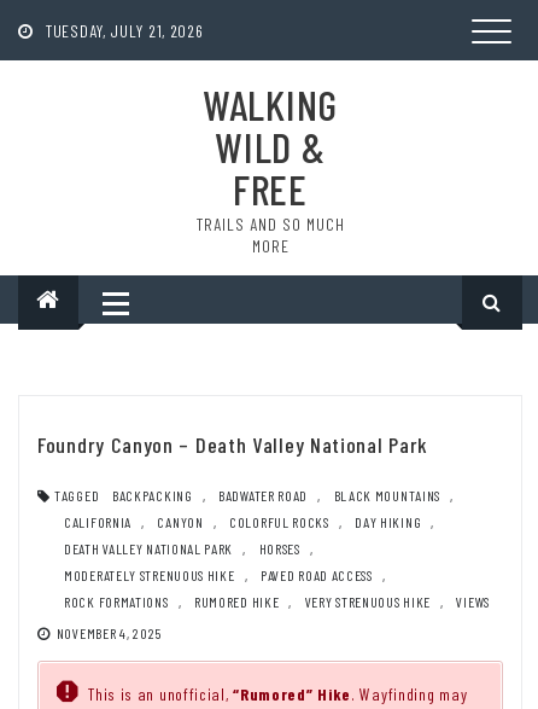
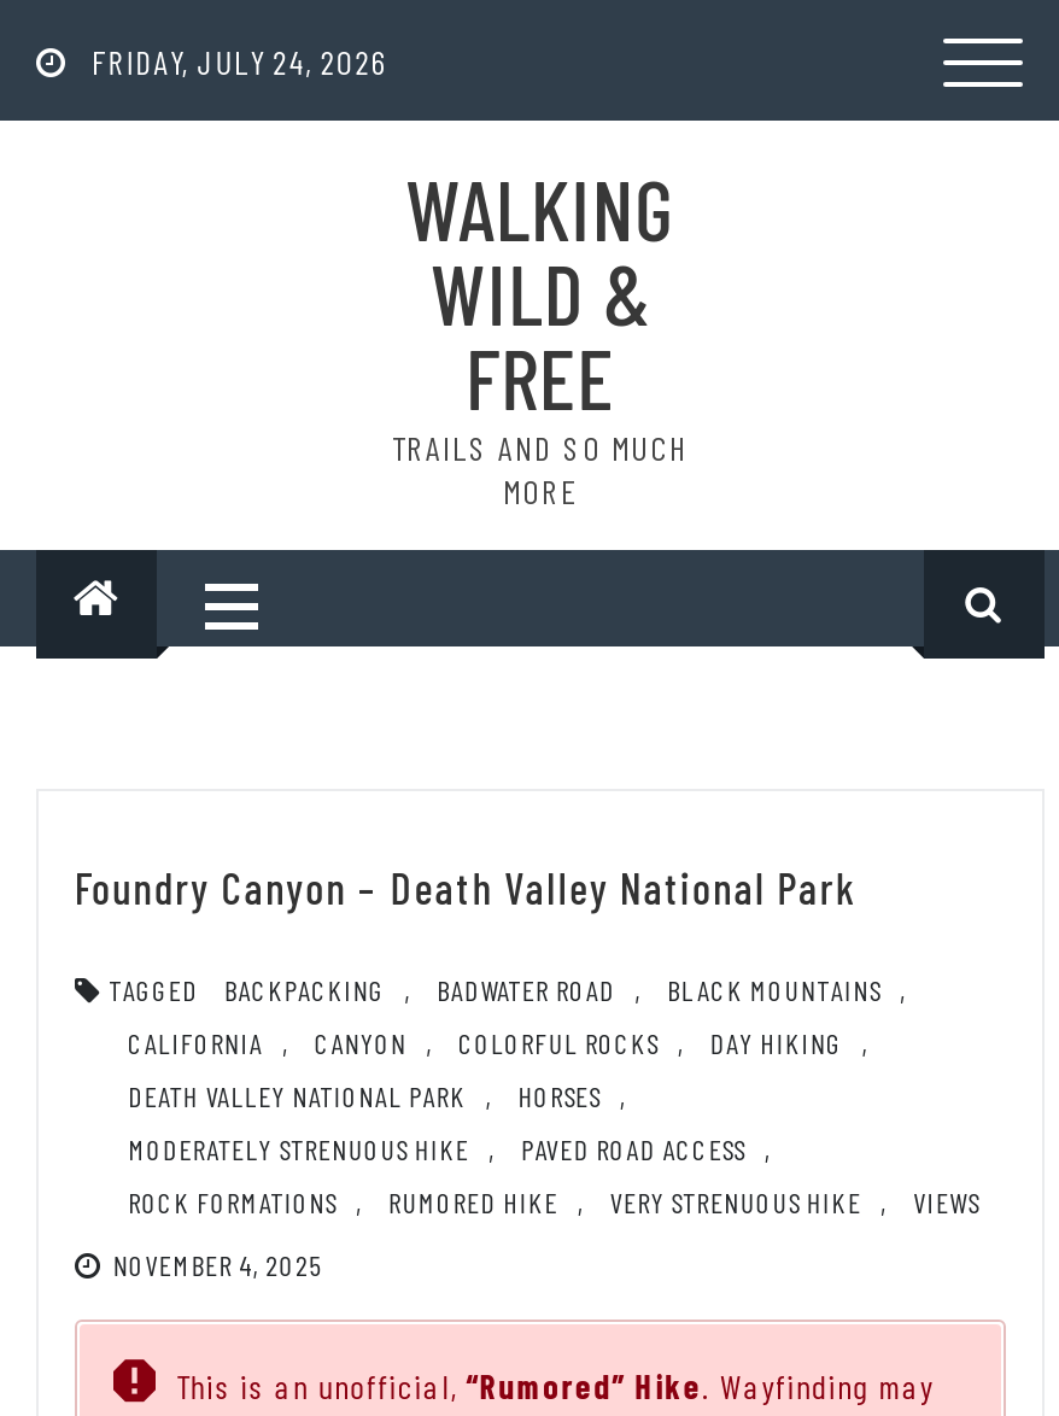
- TUESDAY, JULY 21, 2026
+ FRIDAY, JULY 24, 2026
